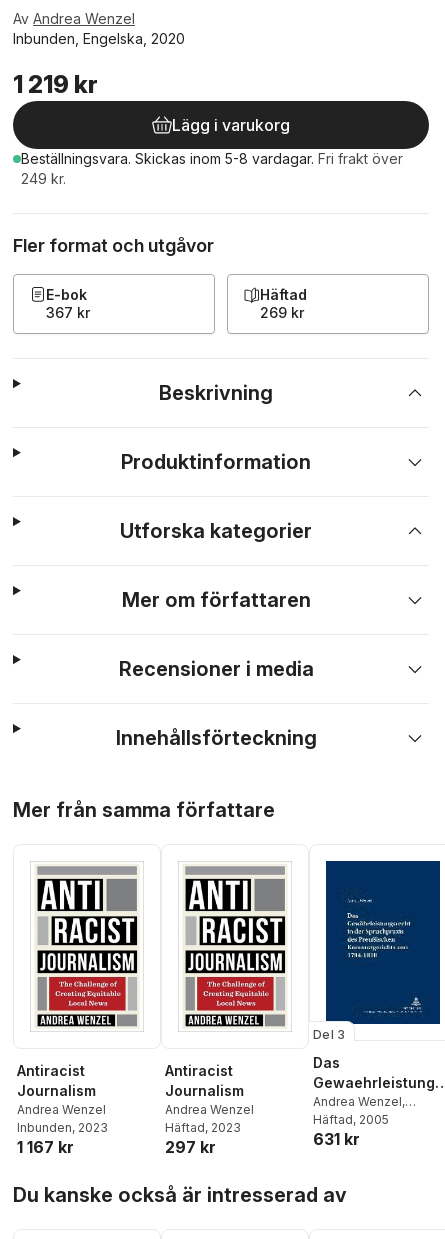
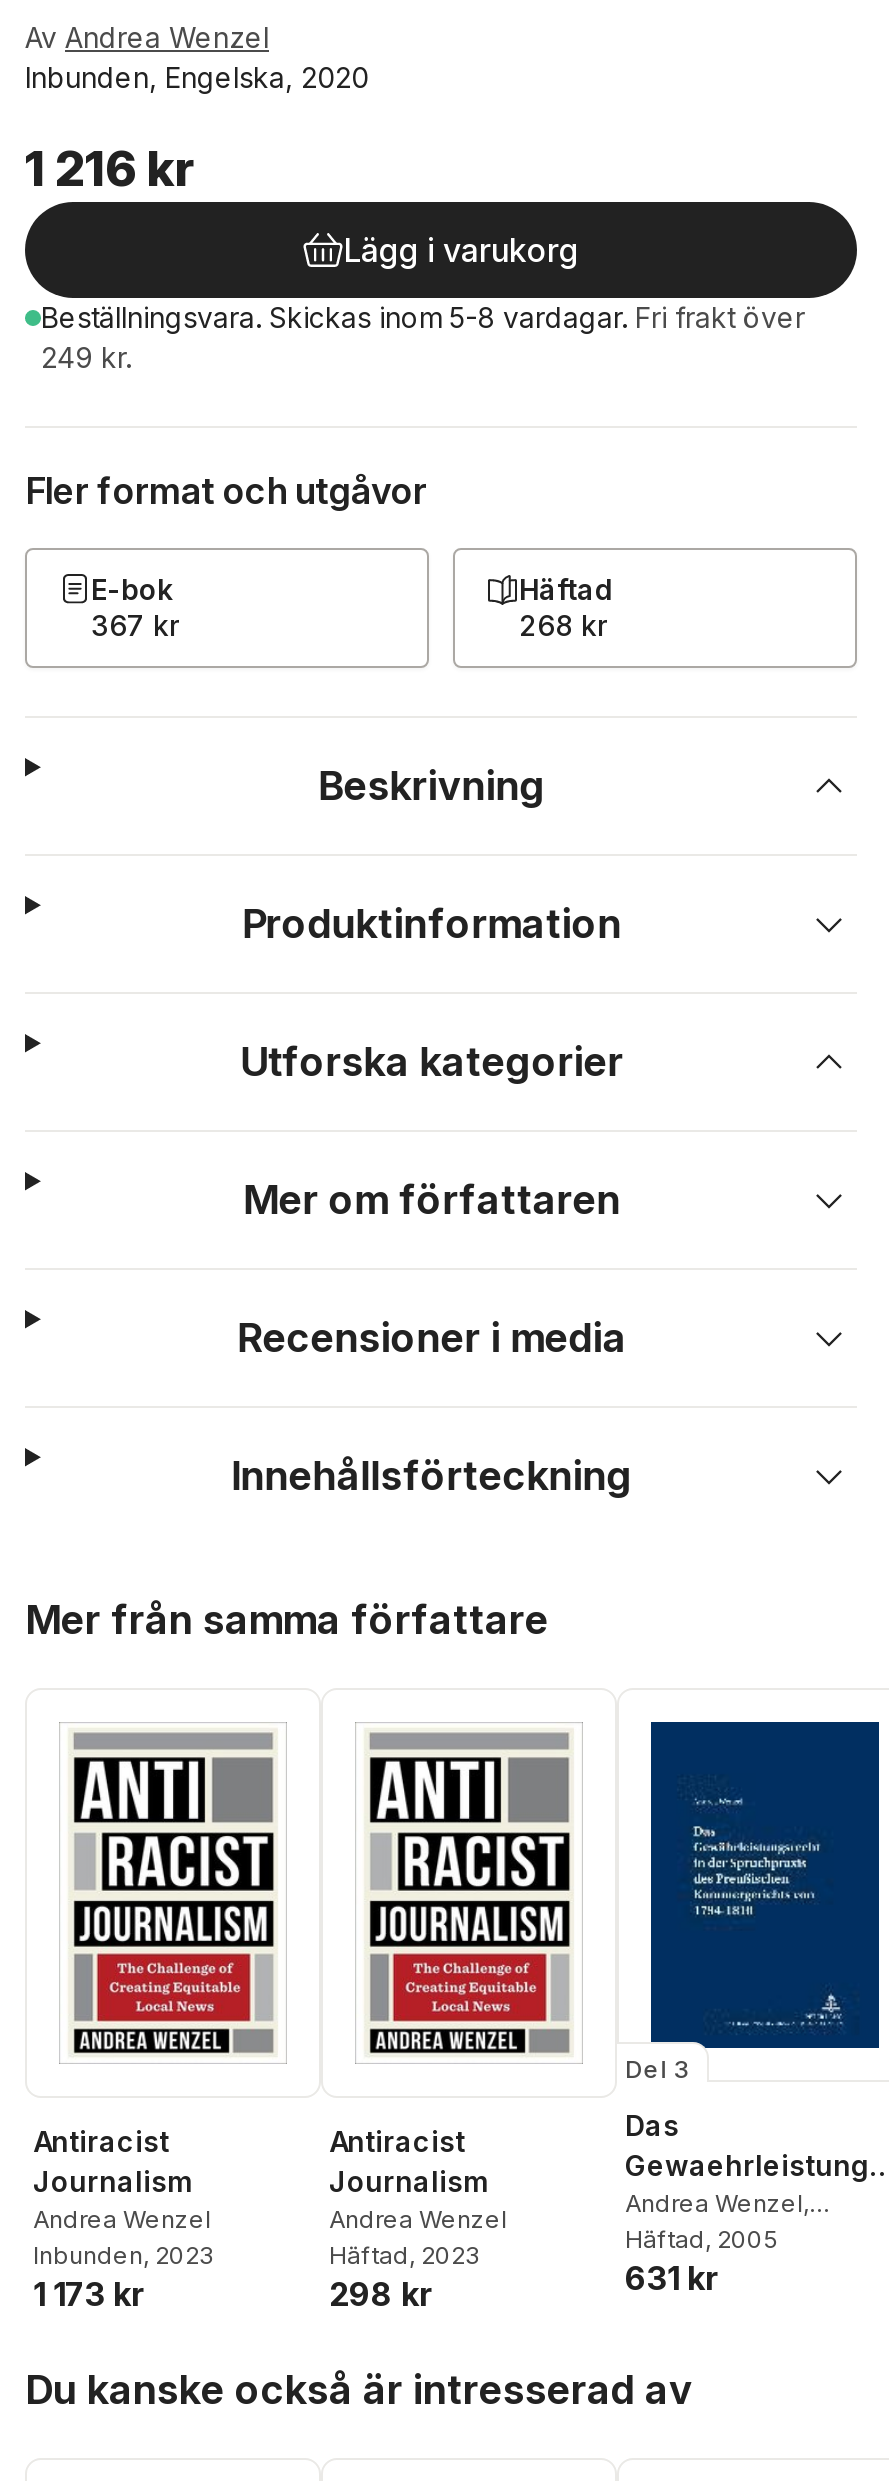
- 1 219 kr
+ 1 216 kr

- 269 kr
+ 268 kr

- 1 167 kr
+ 1 173 kr

- 297 kr
+ 298 kr
